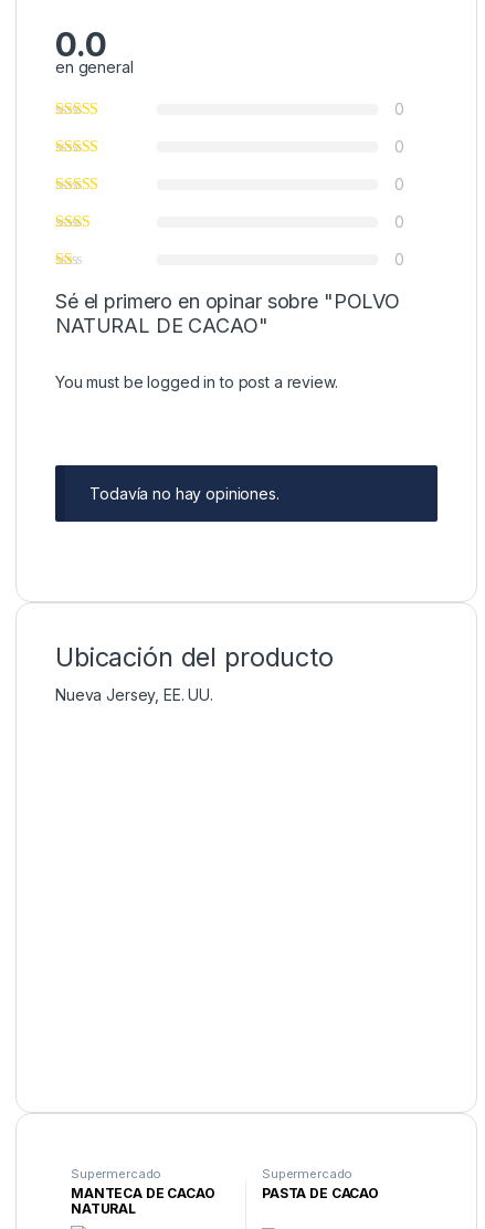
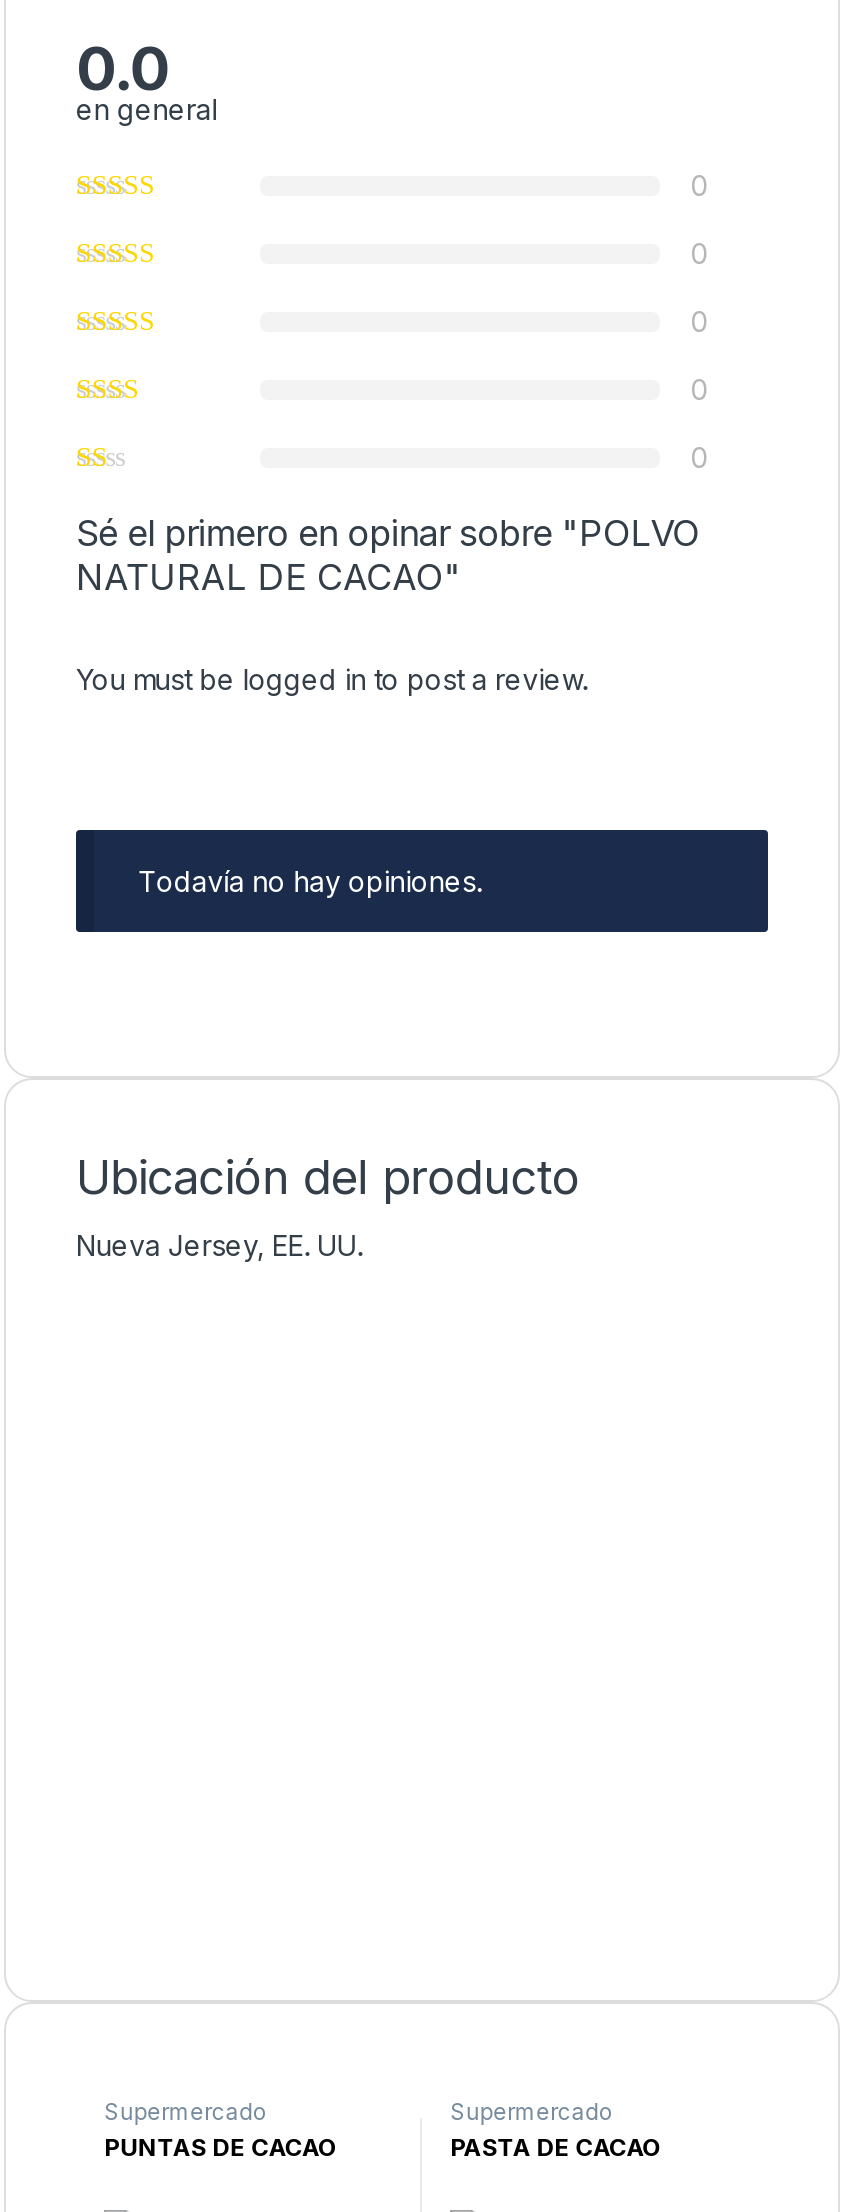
- MANTECA DE CACAO
- NATURAL
+ PUNTAS DE CACAO
